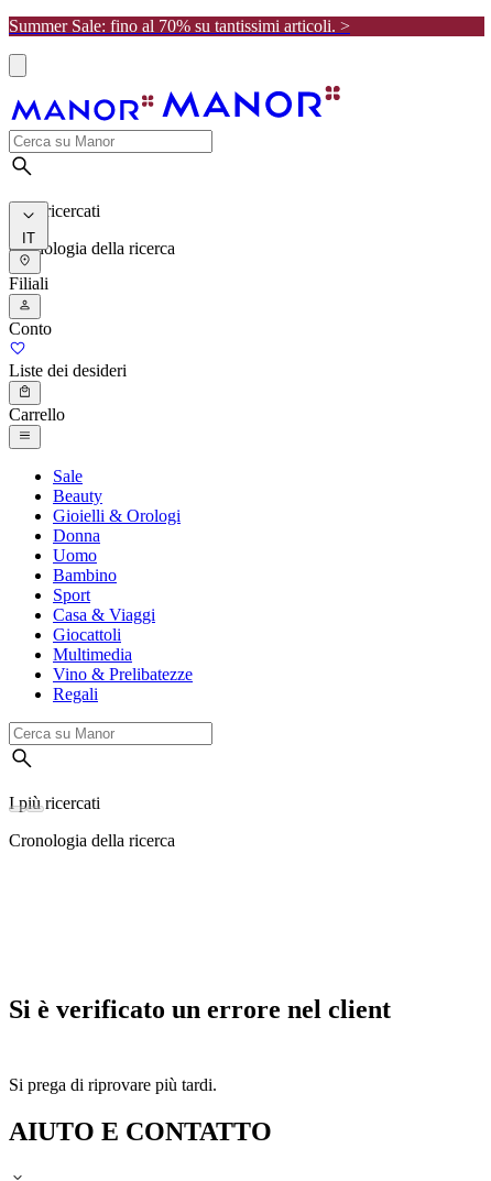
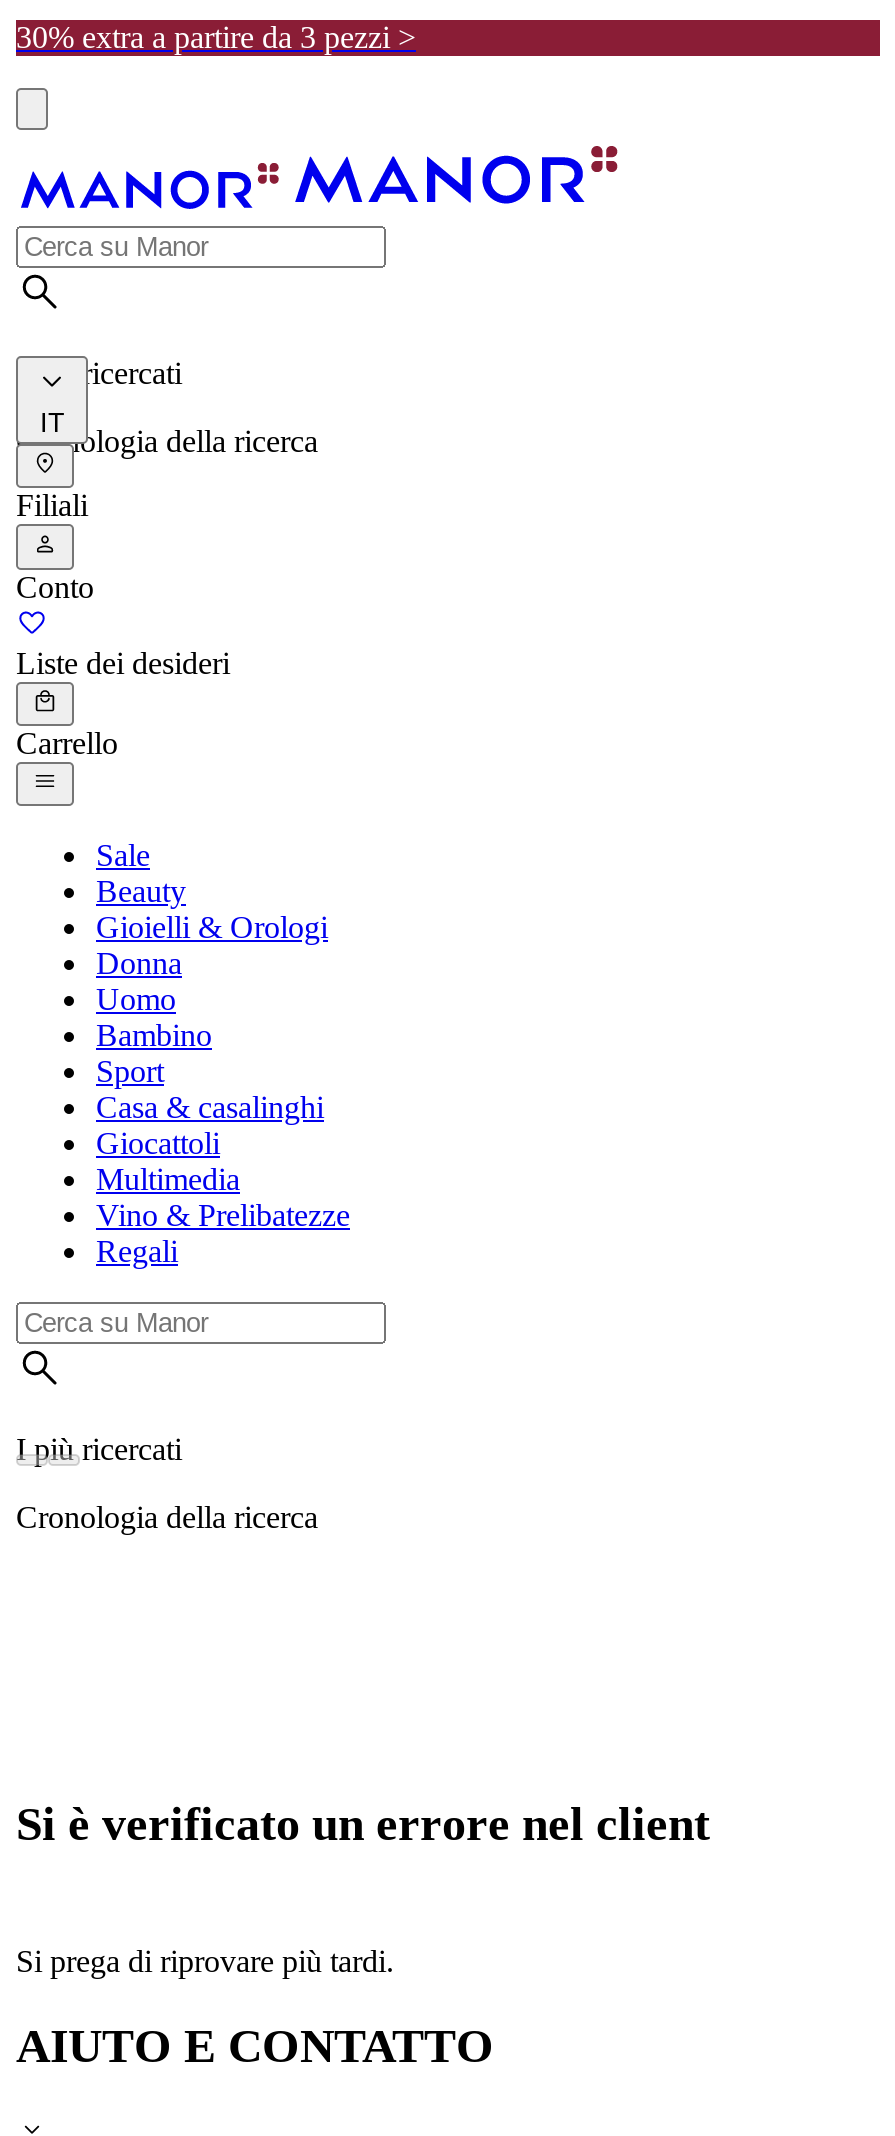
- Summer Sale: fino al 70% su tantissimi articoli. >
+ 30% extra a partire da 3 pezzi >

- Casa & Viaggi
+ Casa & casalinghi
